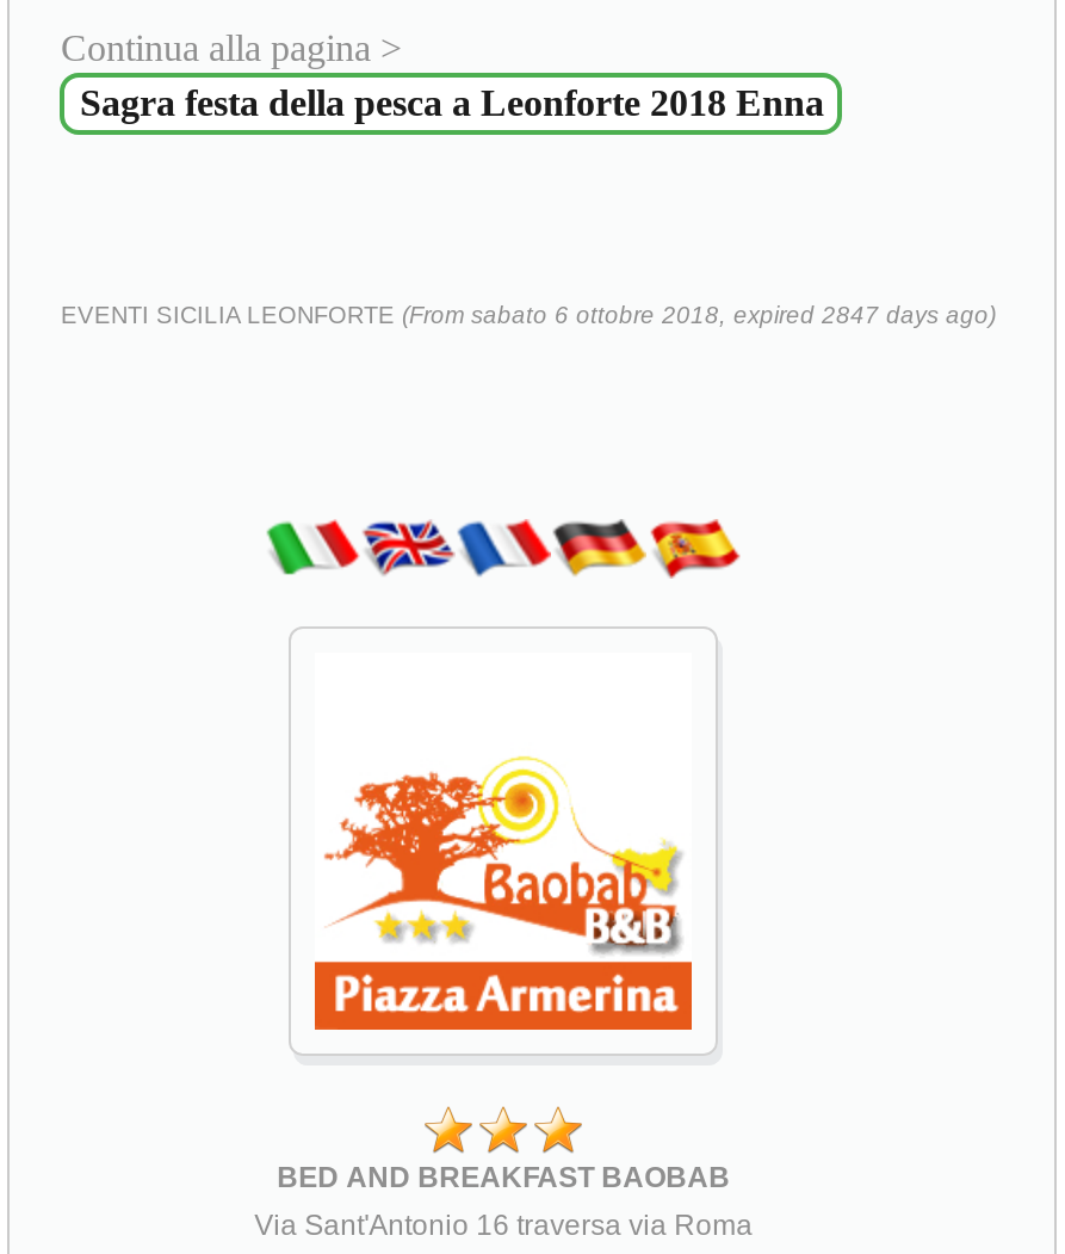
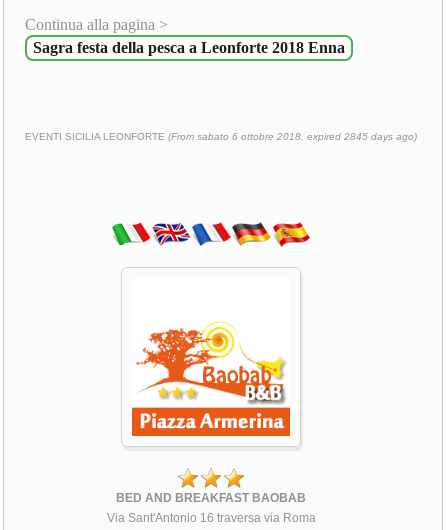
- EVENTI SICILIA LEONFORTE (From sabato 6 ottobre 2018, expired 2847 days ago)
+ EVENTI SICILIA LEONFORTE (From sabato 6 ottobre 2018, expired 2845 days ago)
